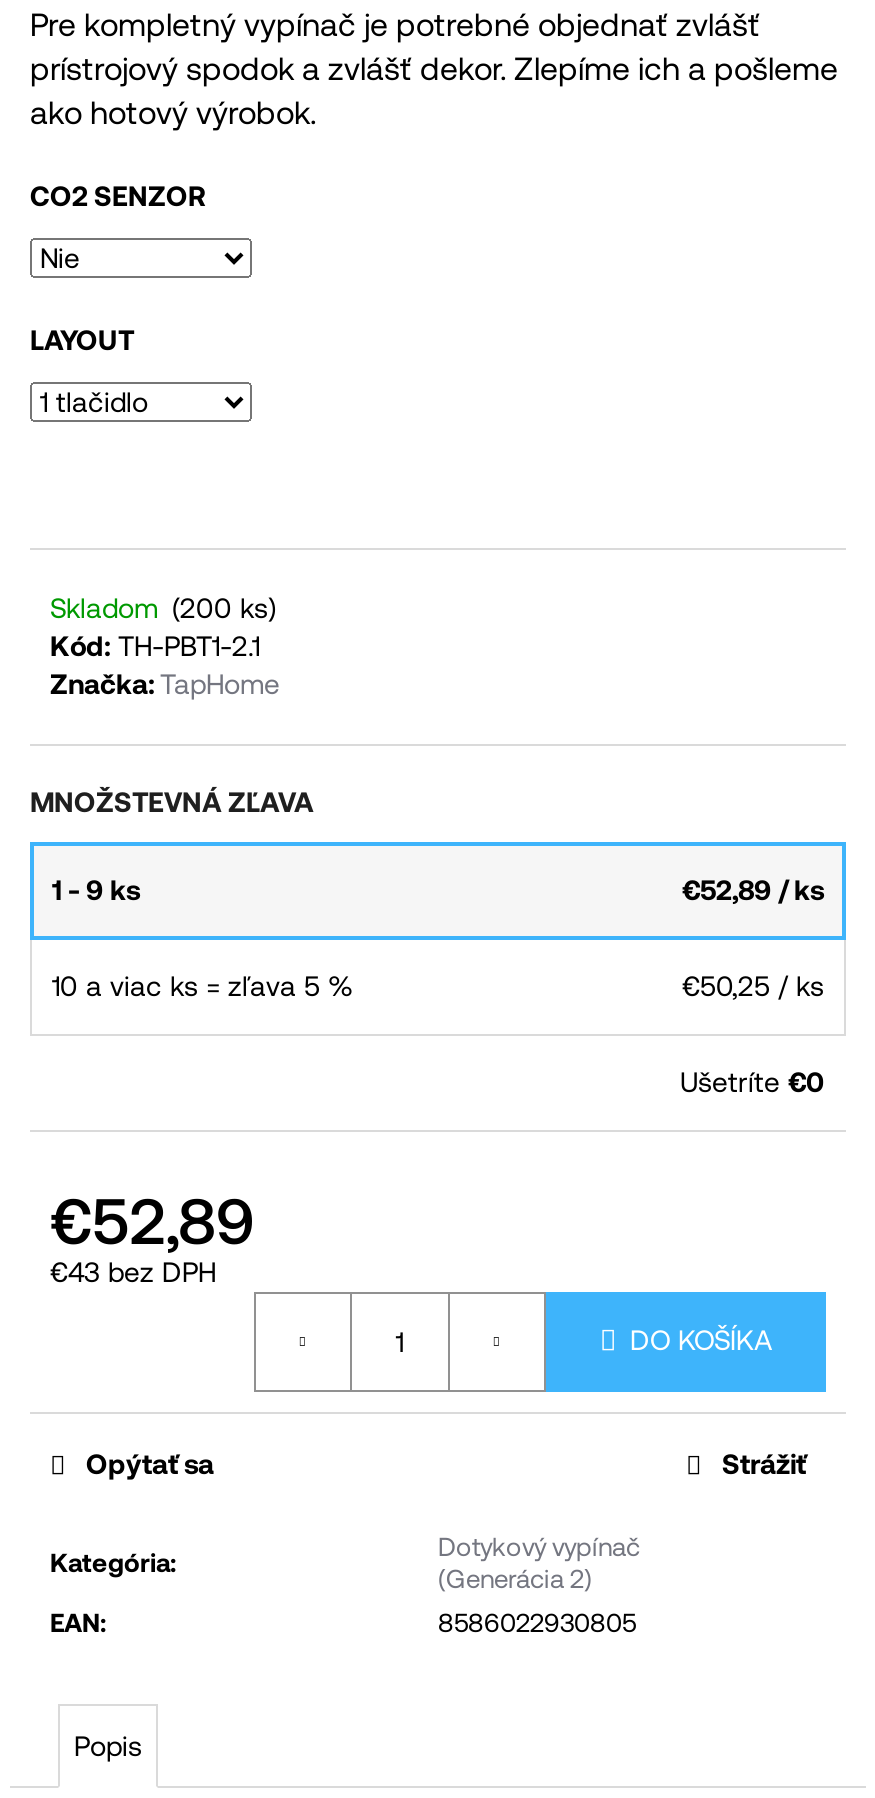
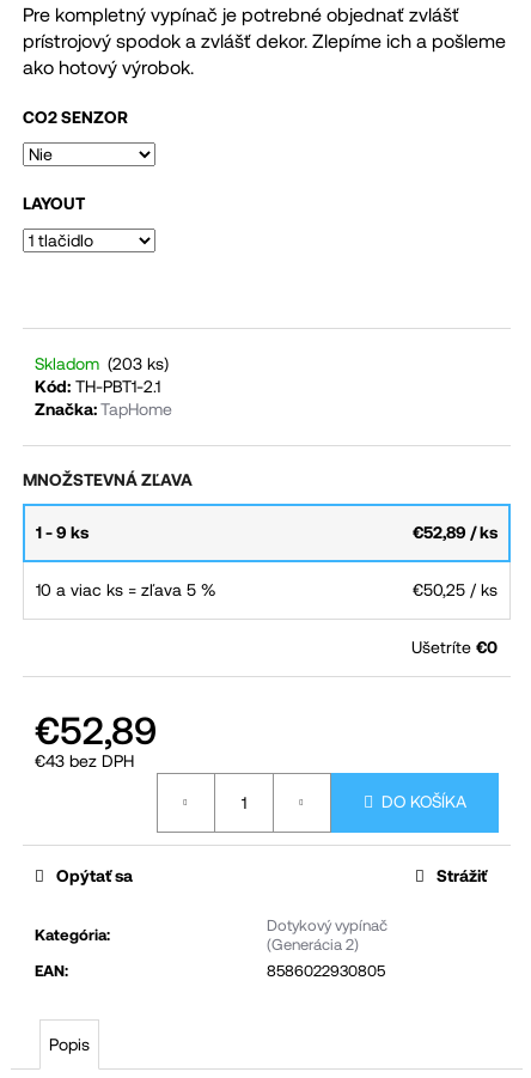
- Skladom (200 ks)
+ Skladom (203 ks)
